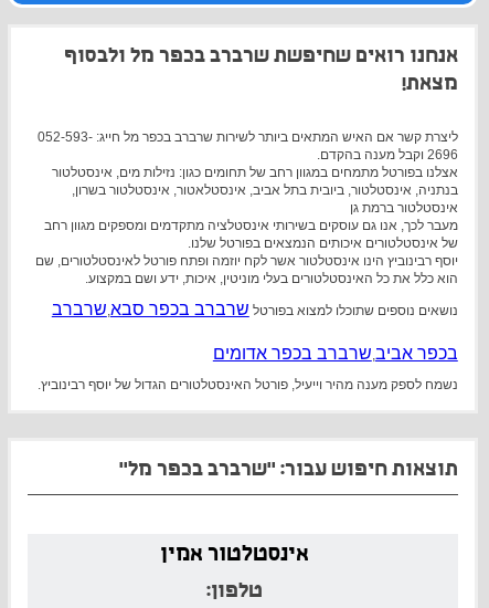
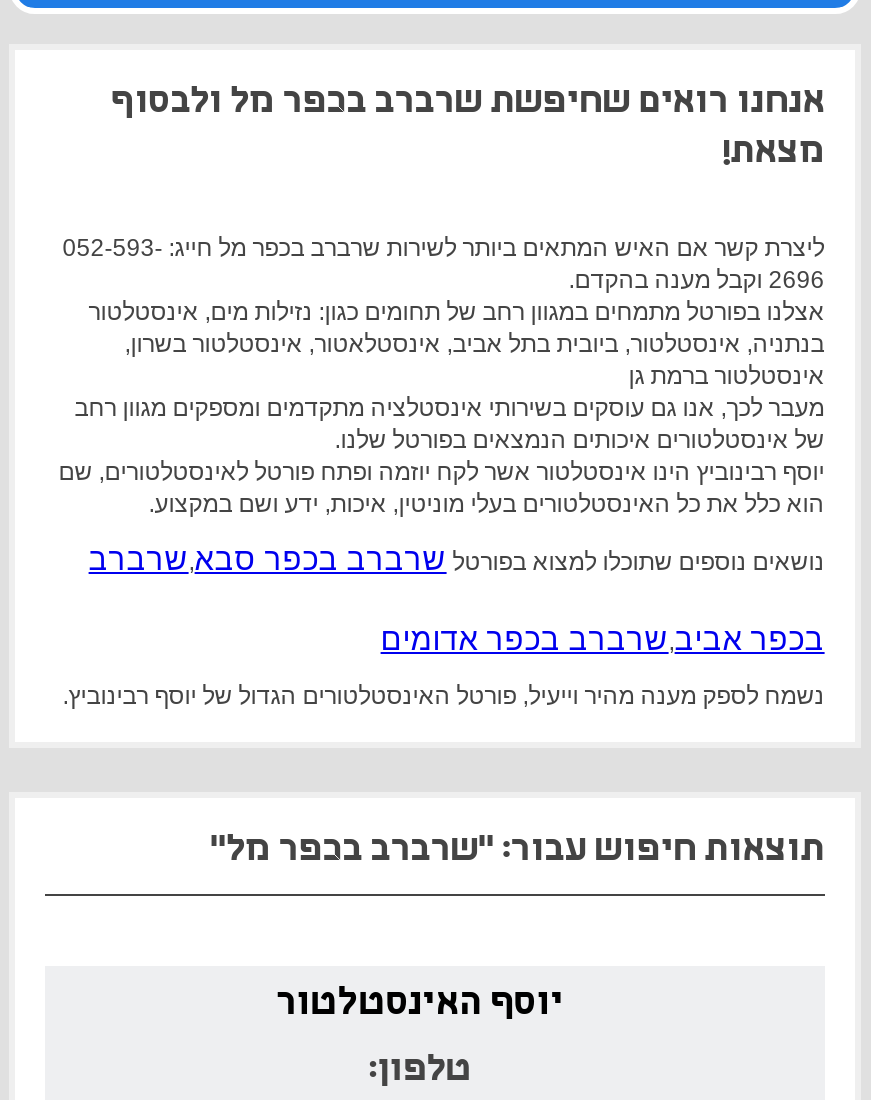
- אינסטלטור אמין
+ יוסף האינסטלטור
